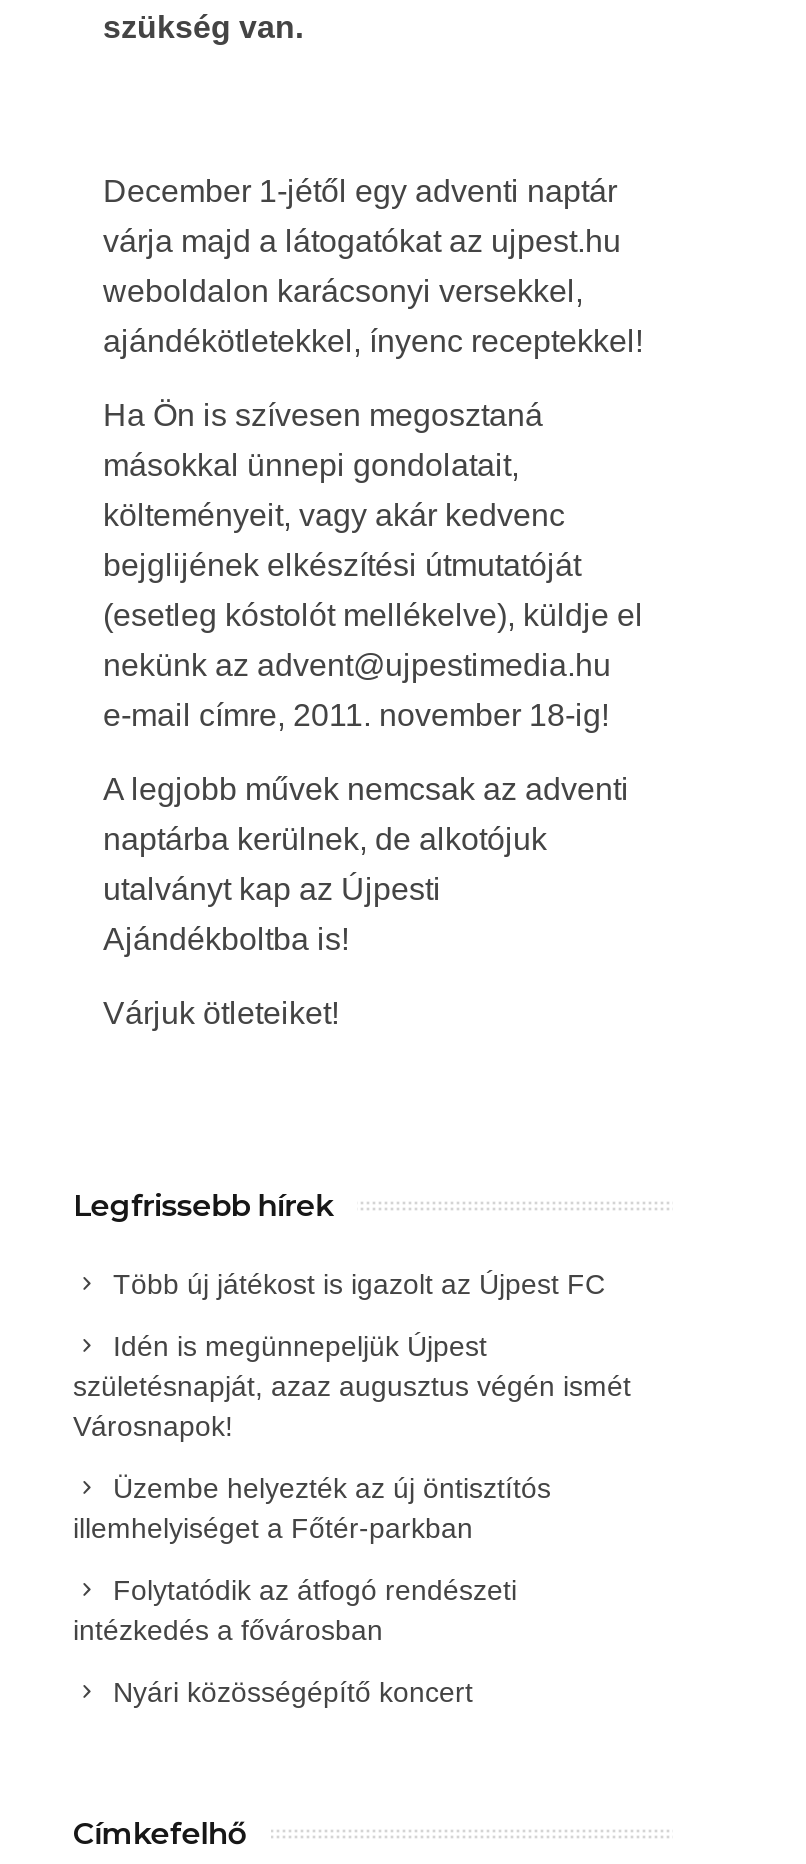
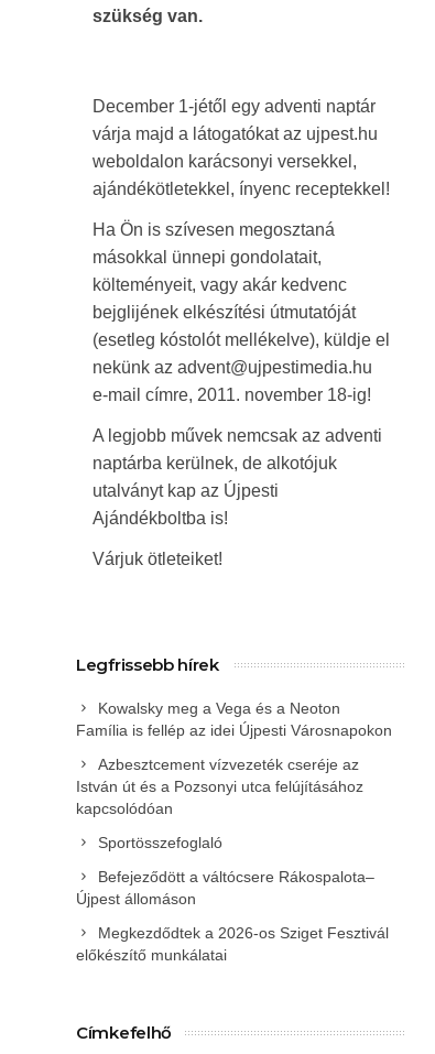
- Több új játékost is igazolt az Újpest FC
+ Kowalsky meg a Vega és a Neoton
+ Família is fellép az idei Újpesti Városnapokon

- Idén is megünnepeljük Újpest
- születésnapját, azaz augusztus végén ismét
- Városnapok!
+ Azbesztcement vízvezeték cseréje az
+ István út és a Pozsonyi utca felújításához
+ kapcsolódóan

- Üzembe helyezték az új öntisztítós
- illemhelyiséget a Főtér-parkban
+ Sportösszefoglaló

- Folytatódik az átfogó rendészeti
- intézkedés a fővárosban
+ Befejeződött a váltócsere Rákospalota–
+ Újpest állomáson

- Nyári közösségépítő koncert
+ Megkezdődtek a 2026-os Sziget Fesztivál
+ előkészítő munkálatai
